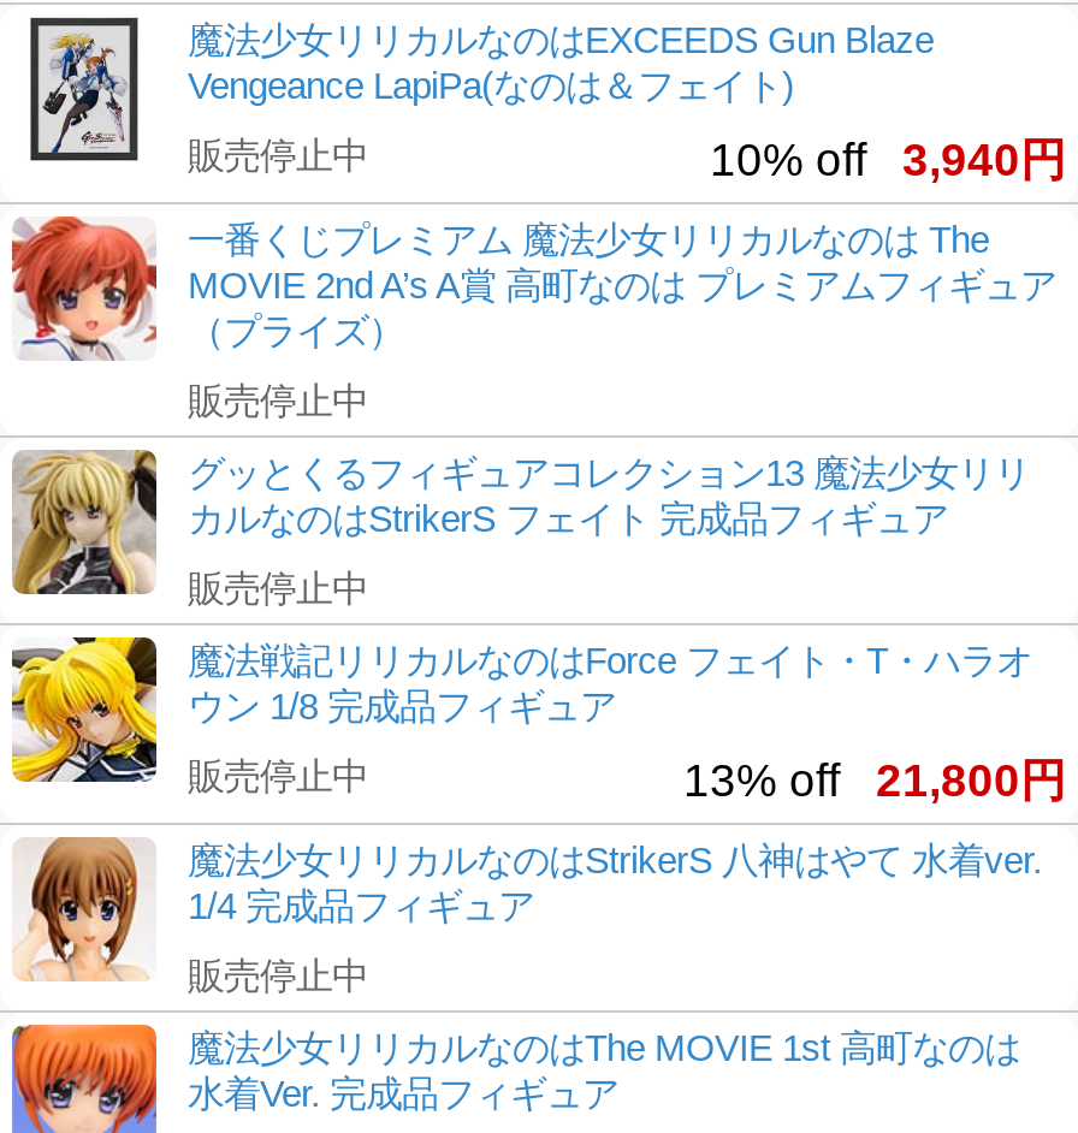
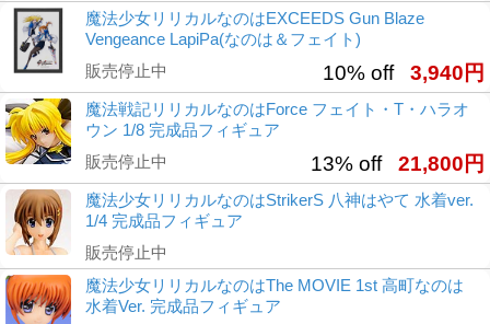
- [image]
- 一番くじプレミアム 魔法少女リリカルなのは The
- MOVIE 2nd A’s A賞 高町なのは プレミアムフィギュア
- （プライズ）
- 販売停止中
- グッとくるフィギュアコレクション13 魔法少女リリ
- カルなのはStrikerS フェイト 完成品フィギュア
- 販売停止中

- [image]
